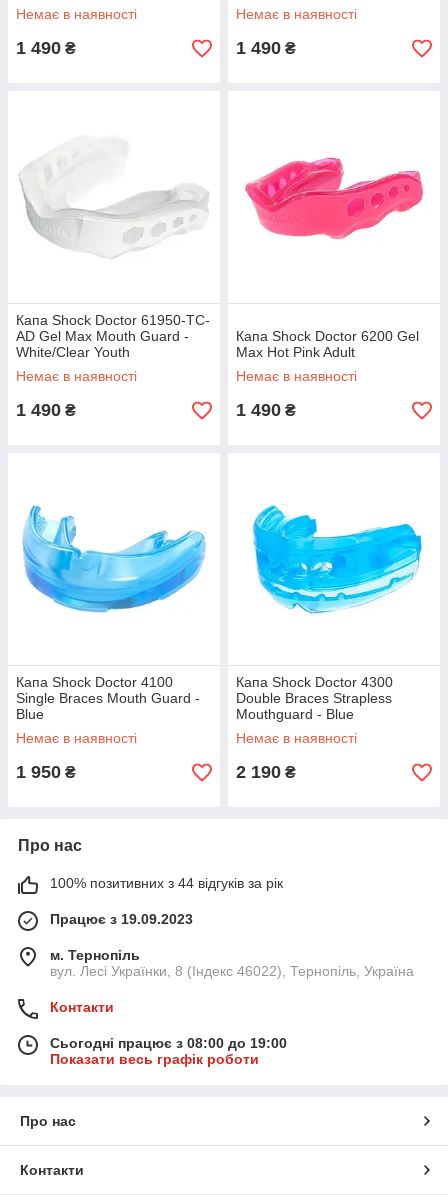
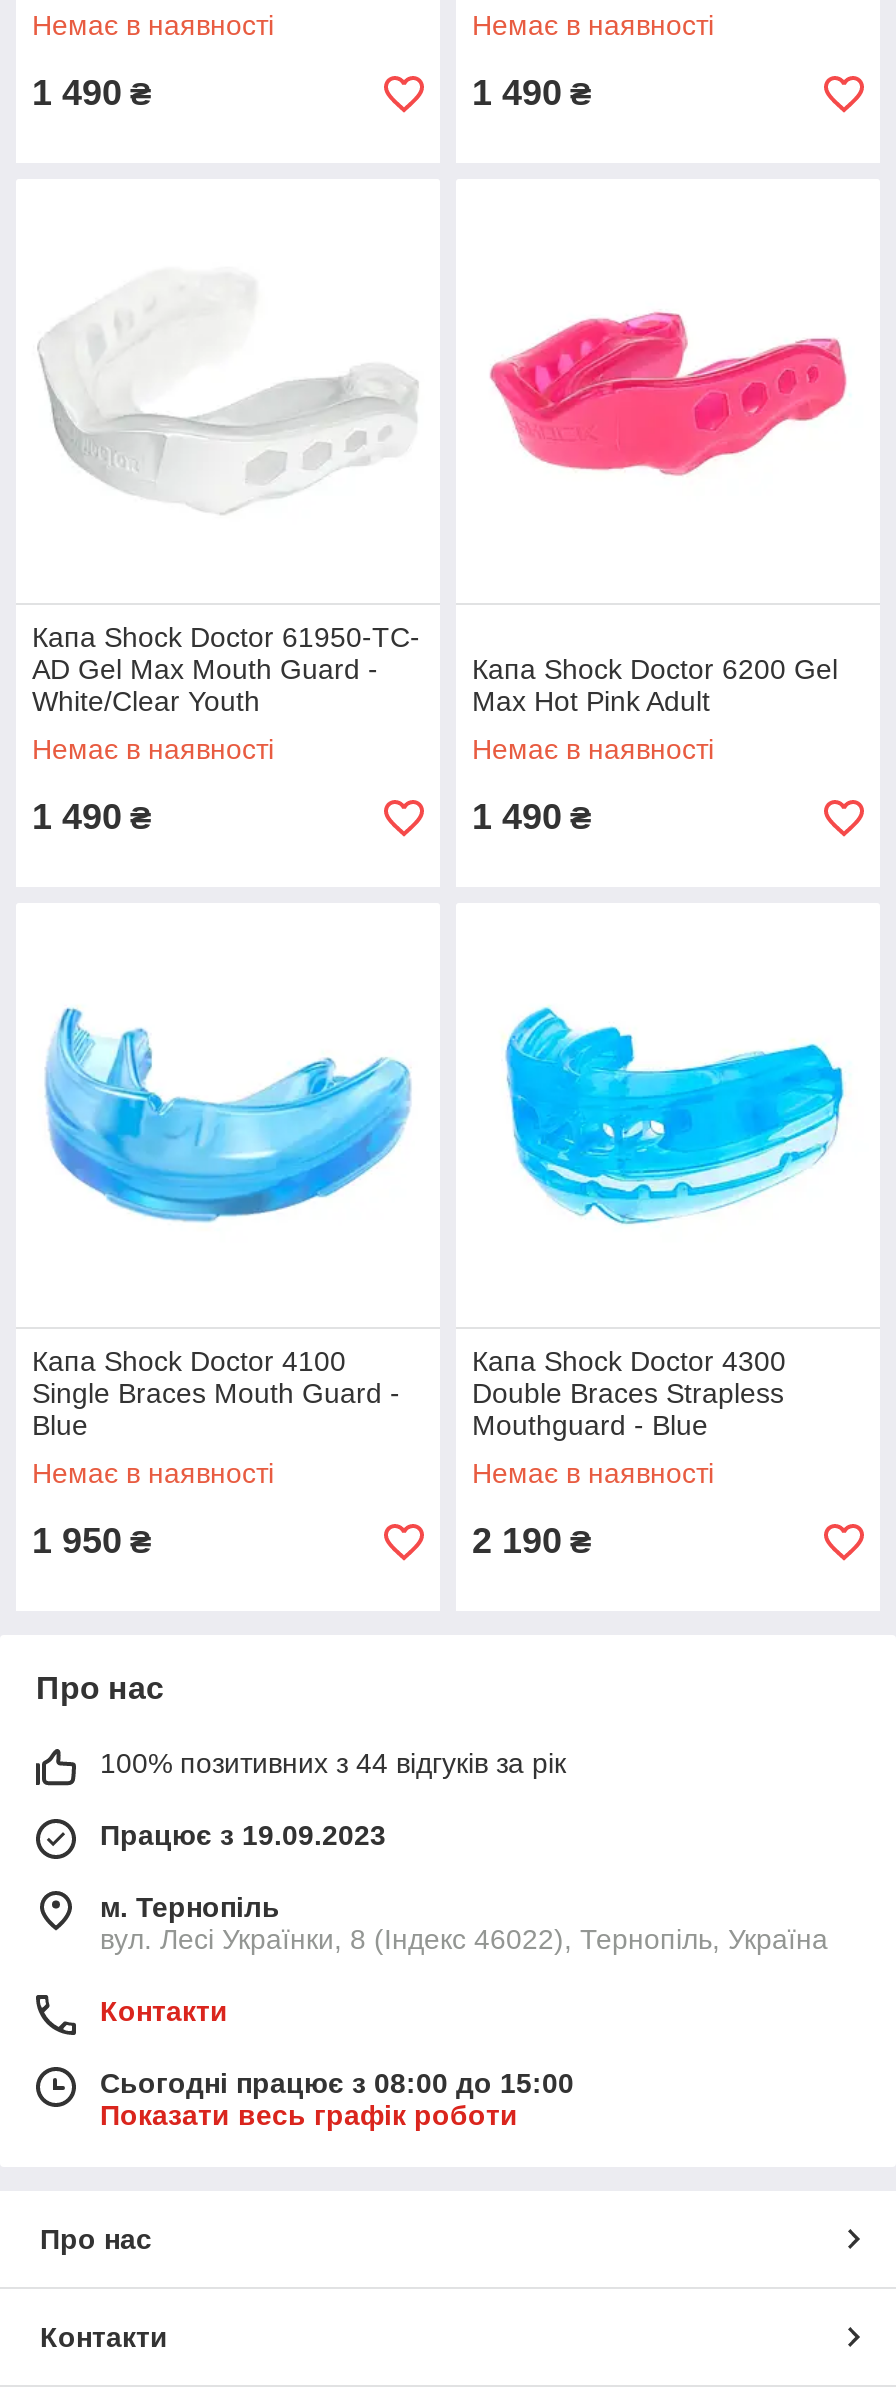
- Сьогодні працює з 08:00 до 19:00
+ Сьогодні працює з 08:00 до 15:00
